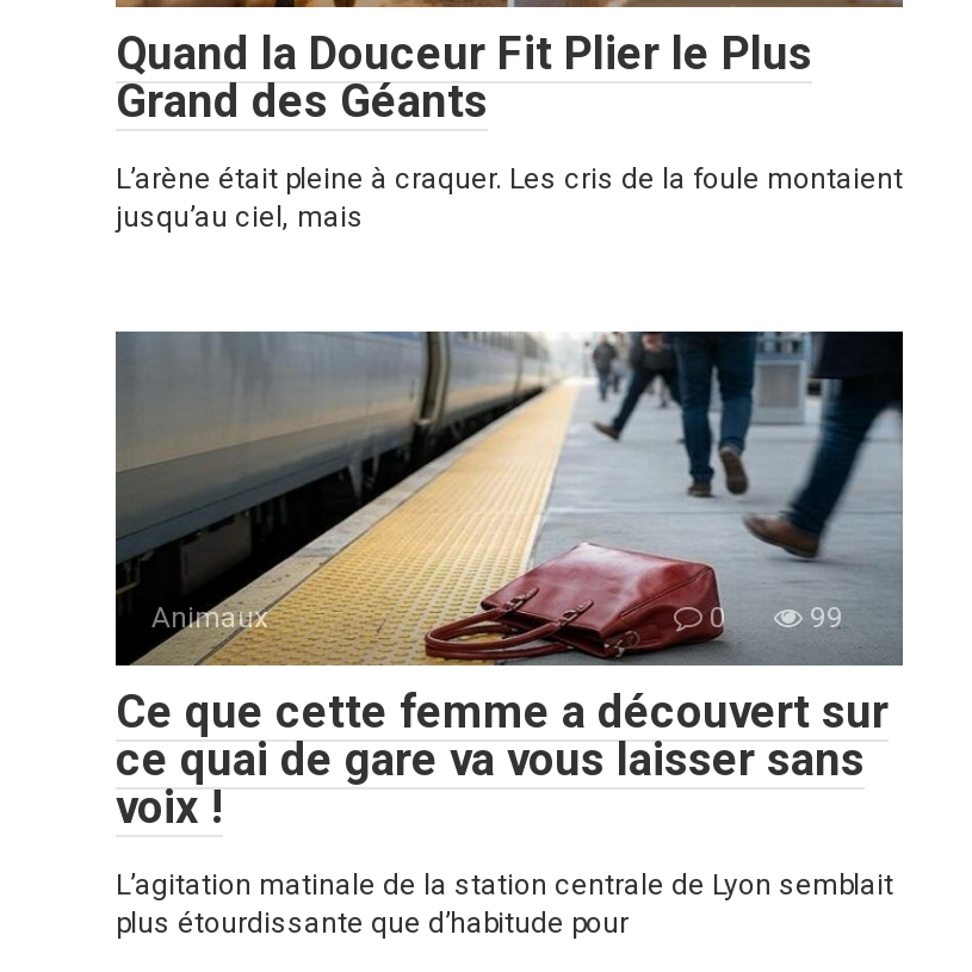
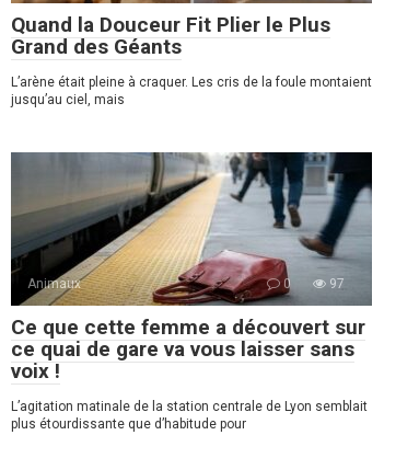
- 99
+ 97
